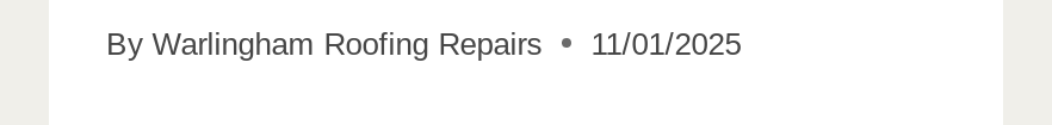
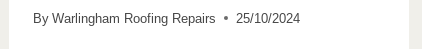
- By Warlingham Roofing Repairs 11/01/2025
+ By Warlingham Roofing Repairs 25/10/2024
